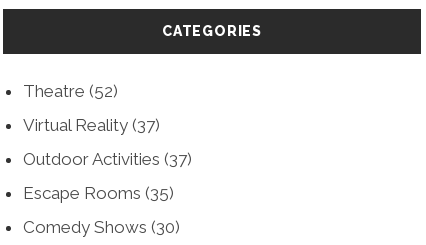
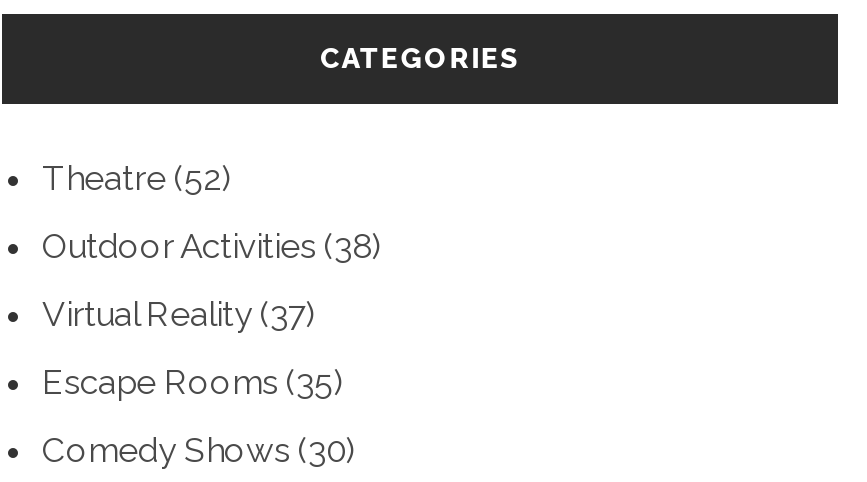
+ Outdoor Activities (38)

moved down: Virtual Reality (37)

- Outdoor Activities (37)
